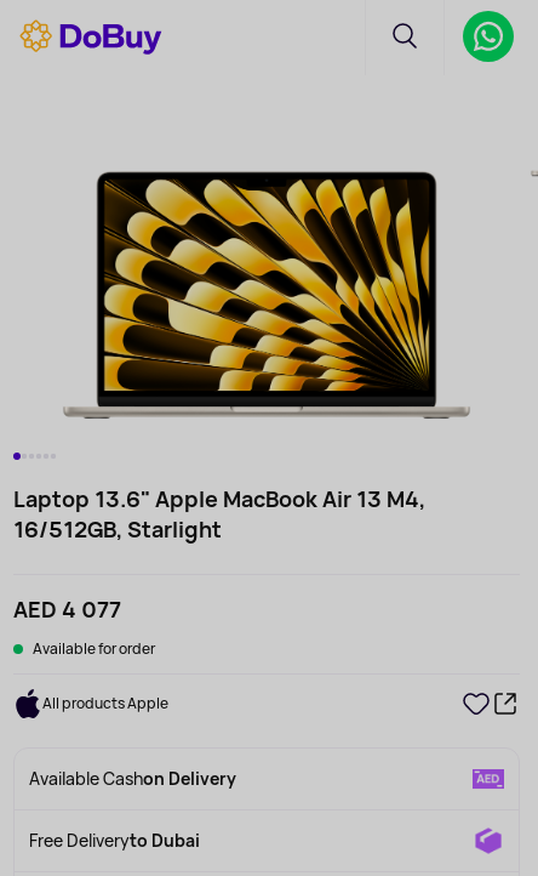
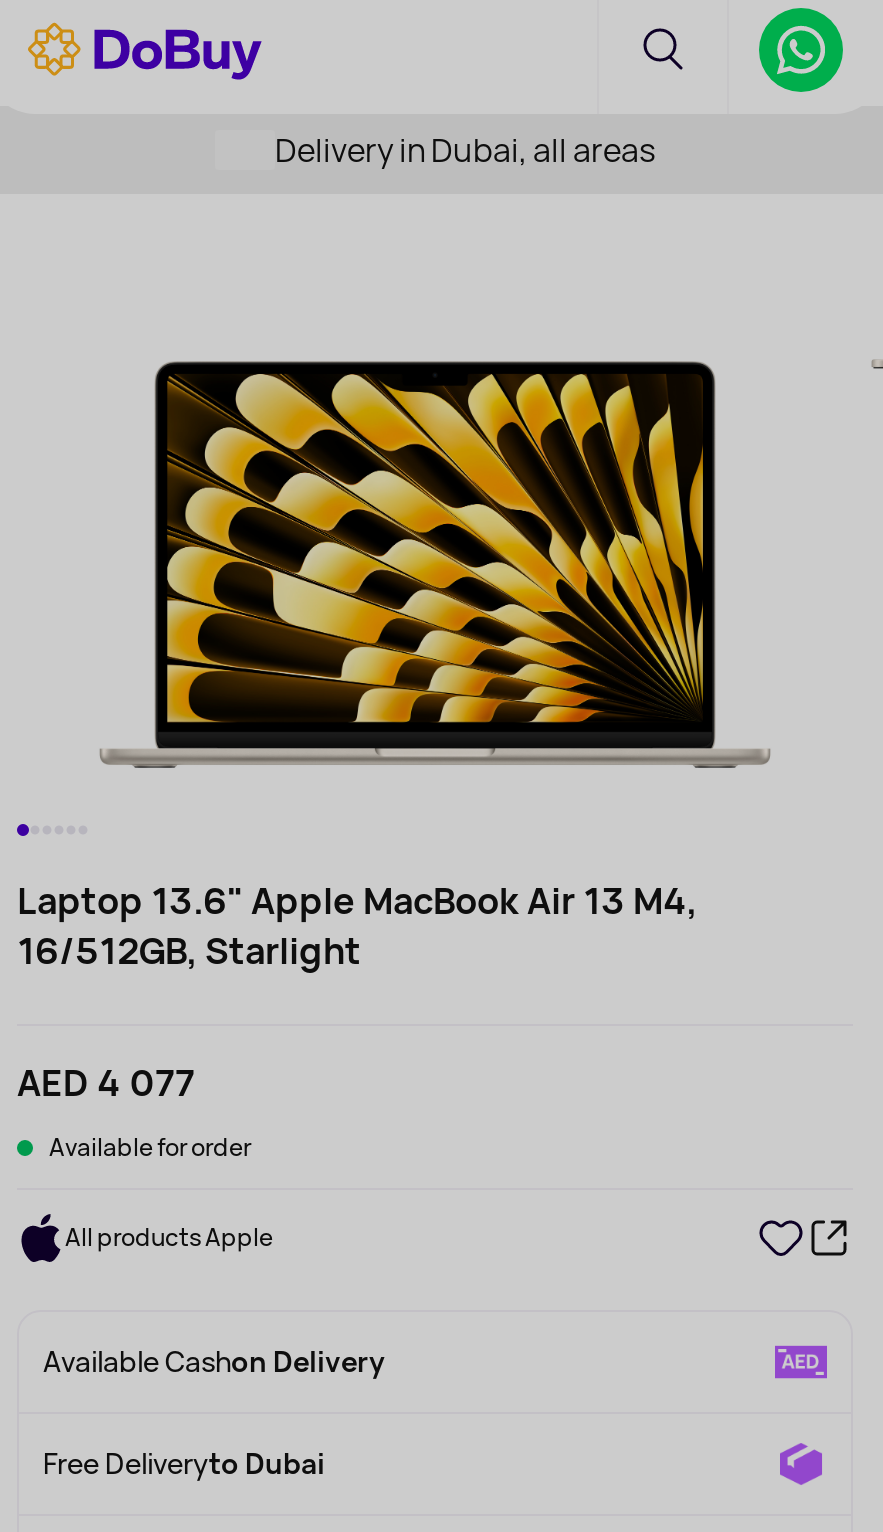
+ Delivery in Dubai, all areas
